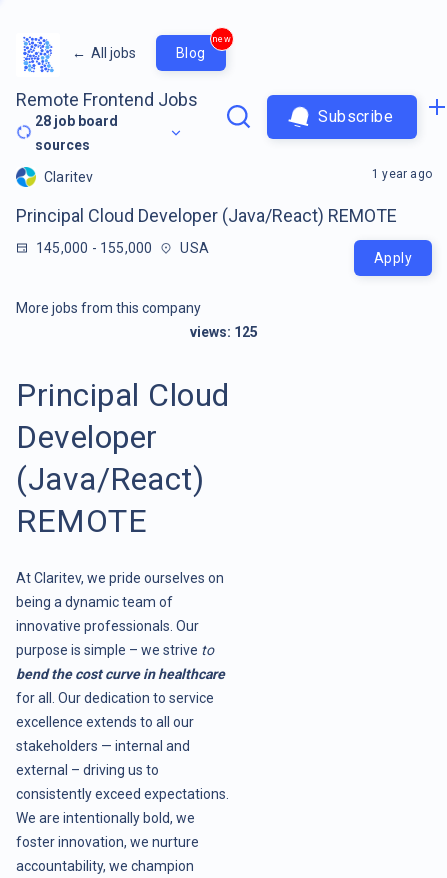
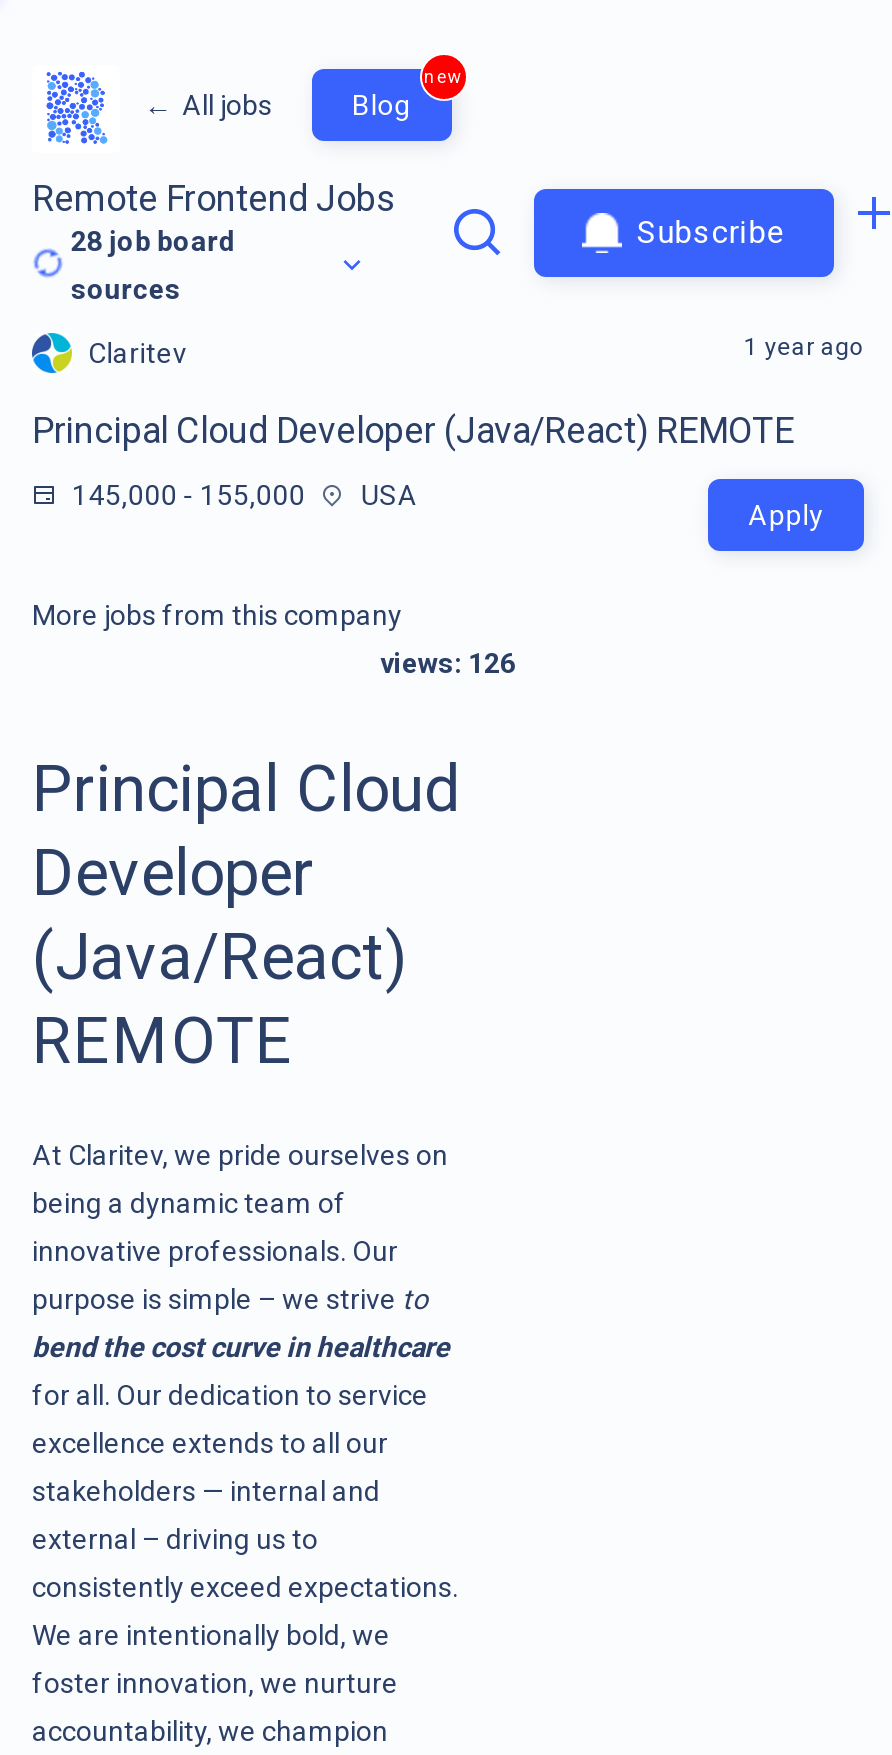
- views: 125
+ views: 126
